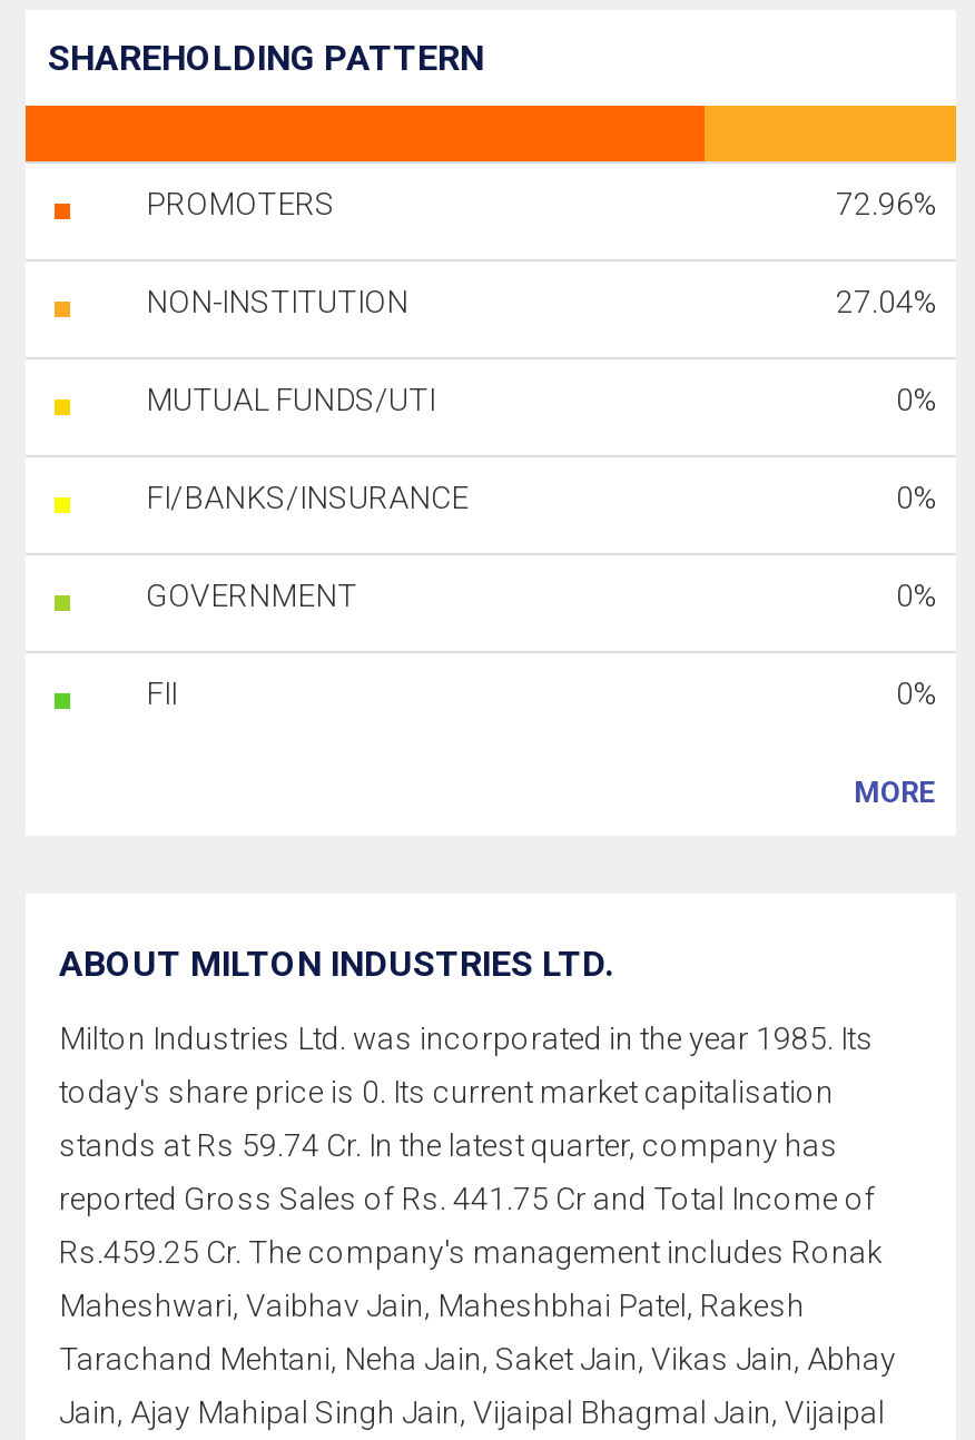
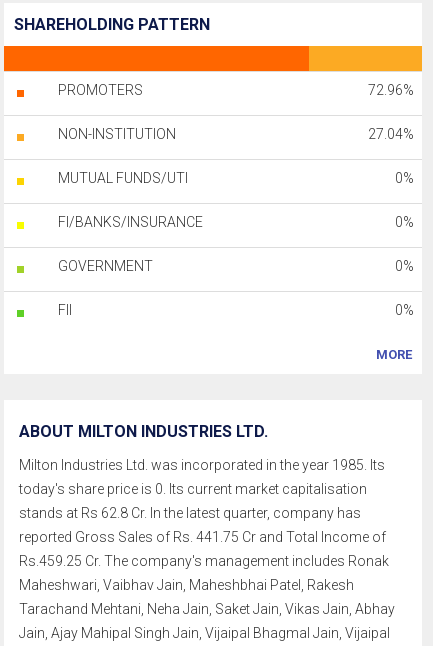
- stands at Rs 59.74 Cr. In the latest quarter, company has
+ stands at Rs 62.8 Cr. In the latest quarter, company has
